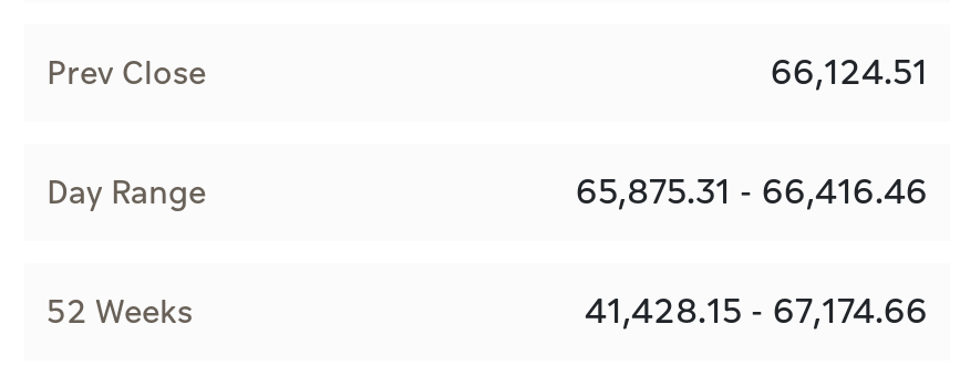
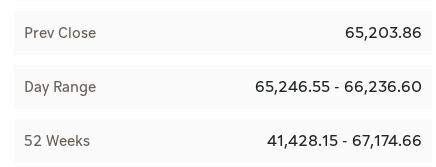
- 66,124.51
+ 65,203.86

- 65,875.31 - 66,416.46
+ 65,246.55 - 66,236.60
